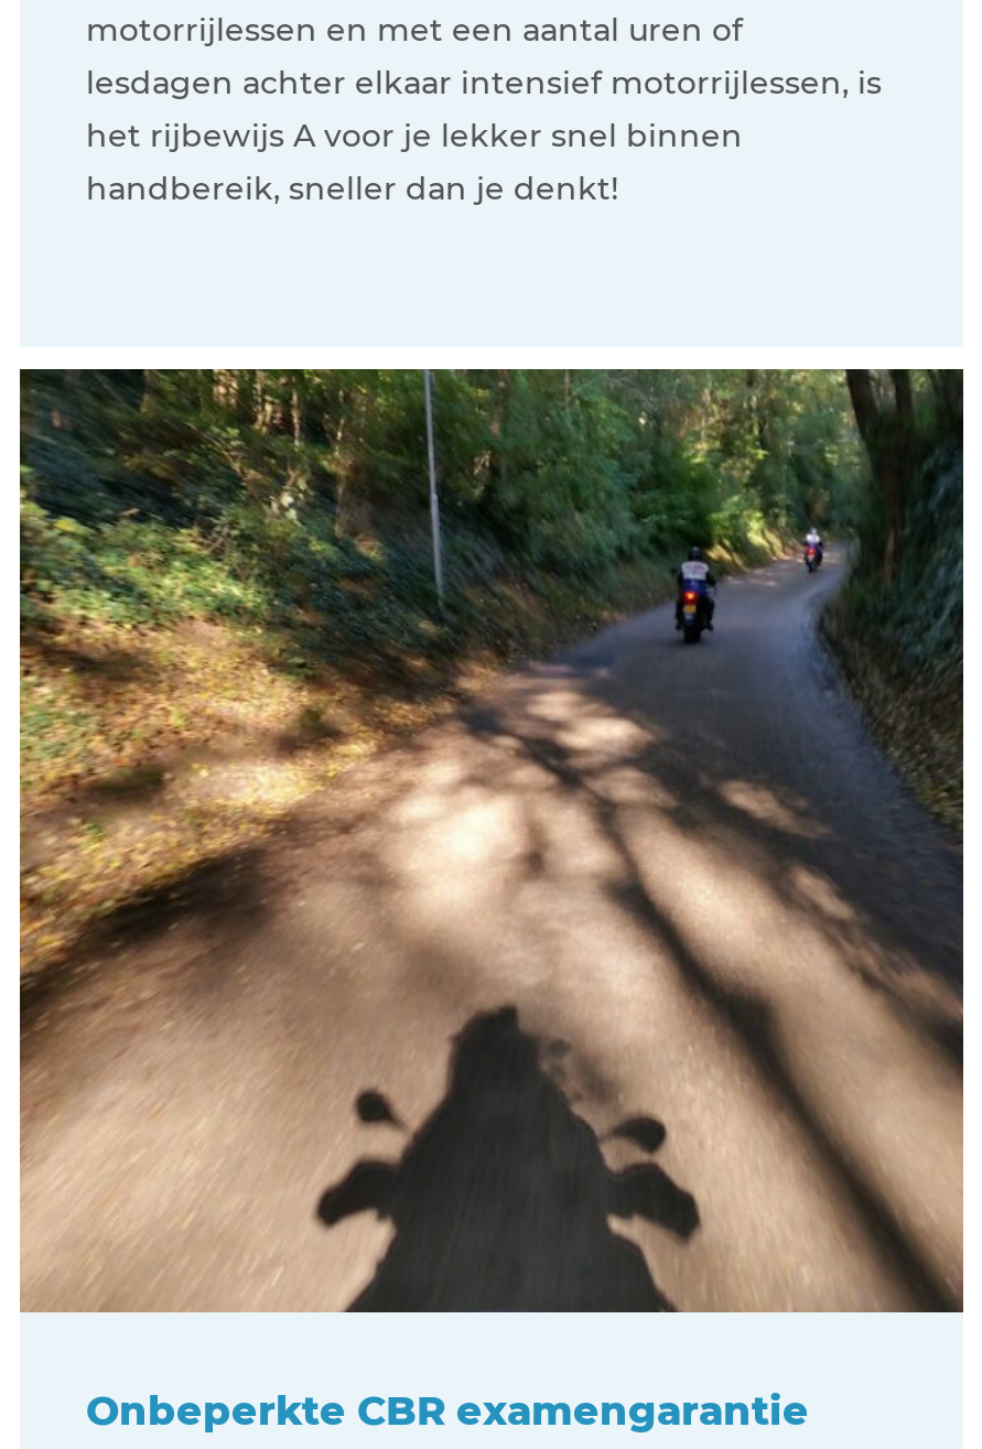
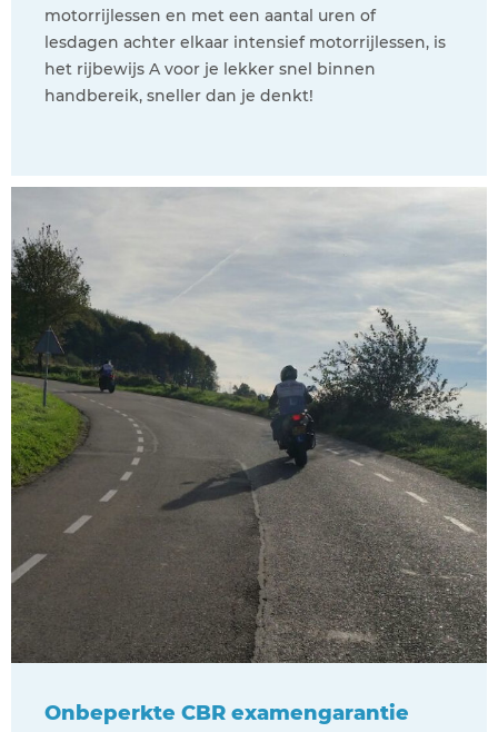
- [image]
+ [image]
